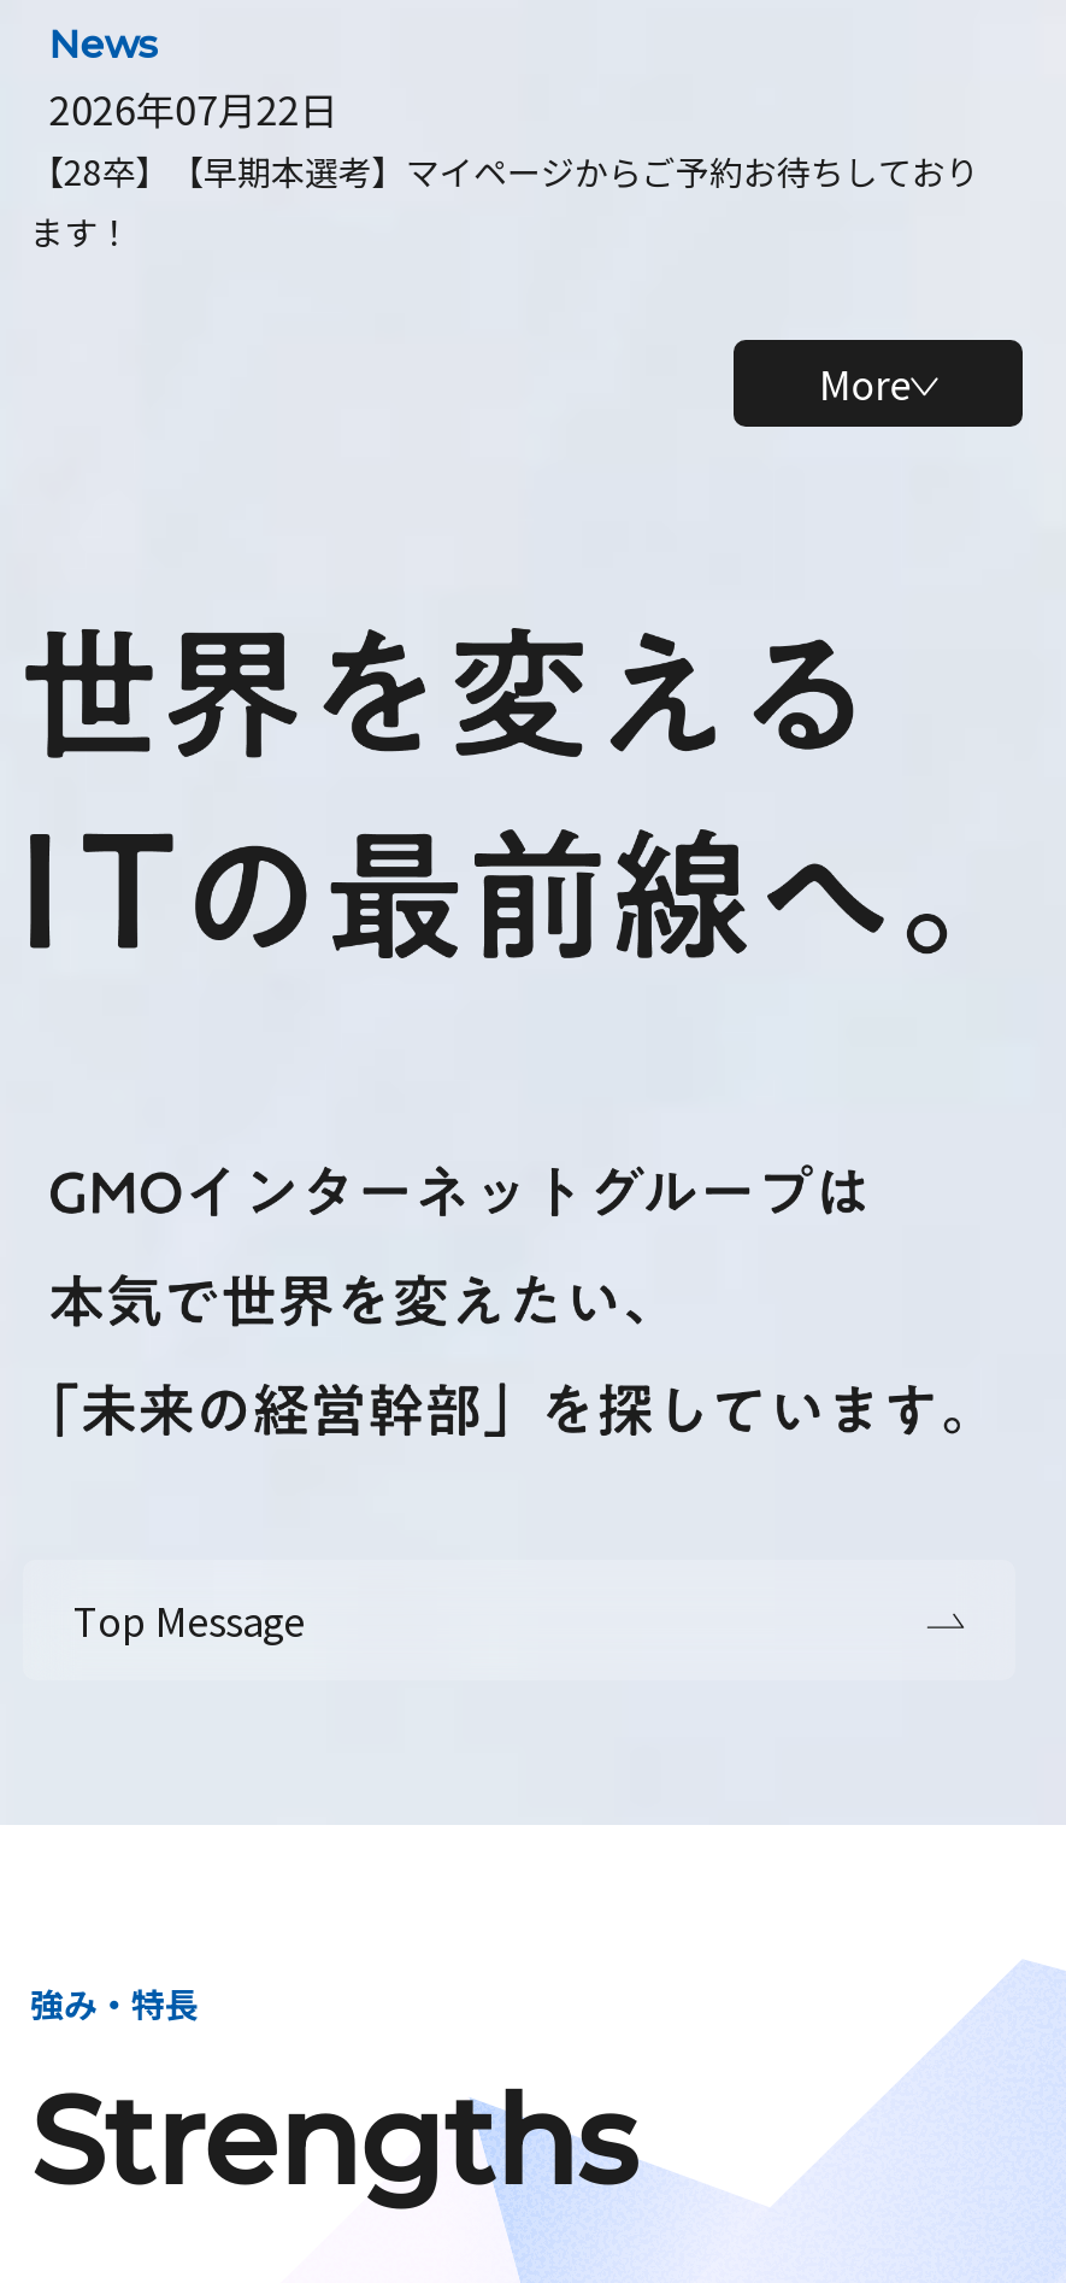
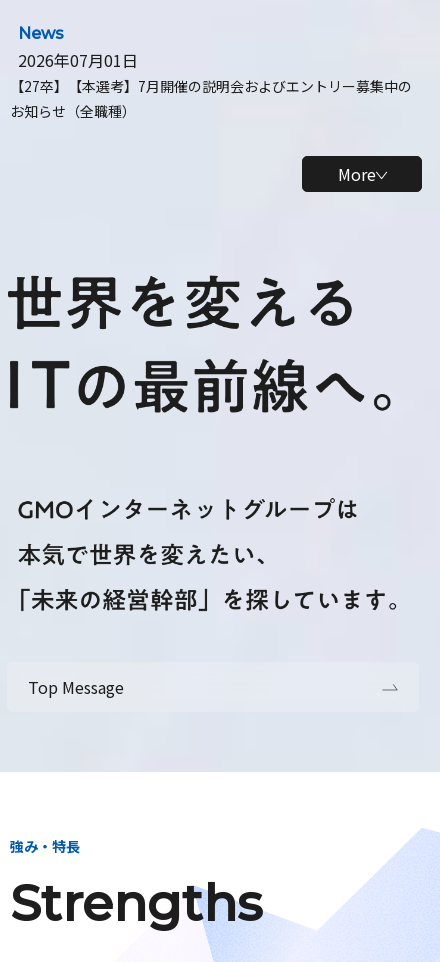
- 2026年07月22日
- 【28卒】【早期本選考】マイページからご予約お待ちしており
- ます！
+ 2026年07月01日
+ 【27卒】【本選考】7月開催の説明会およびエントリー募集中の
+ お知らせ（全職種）
